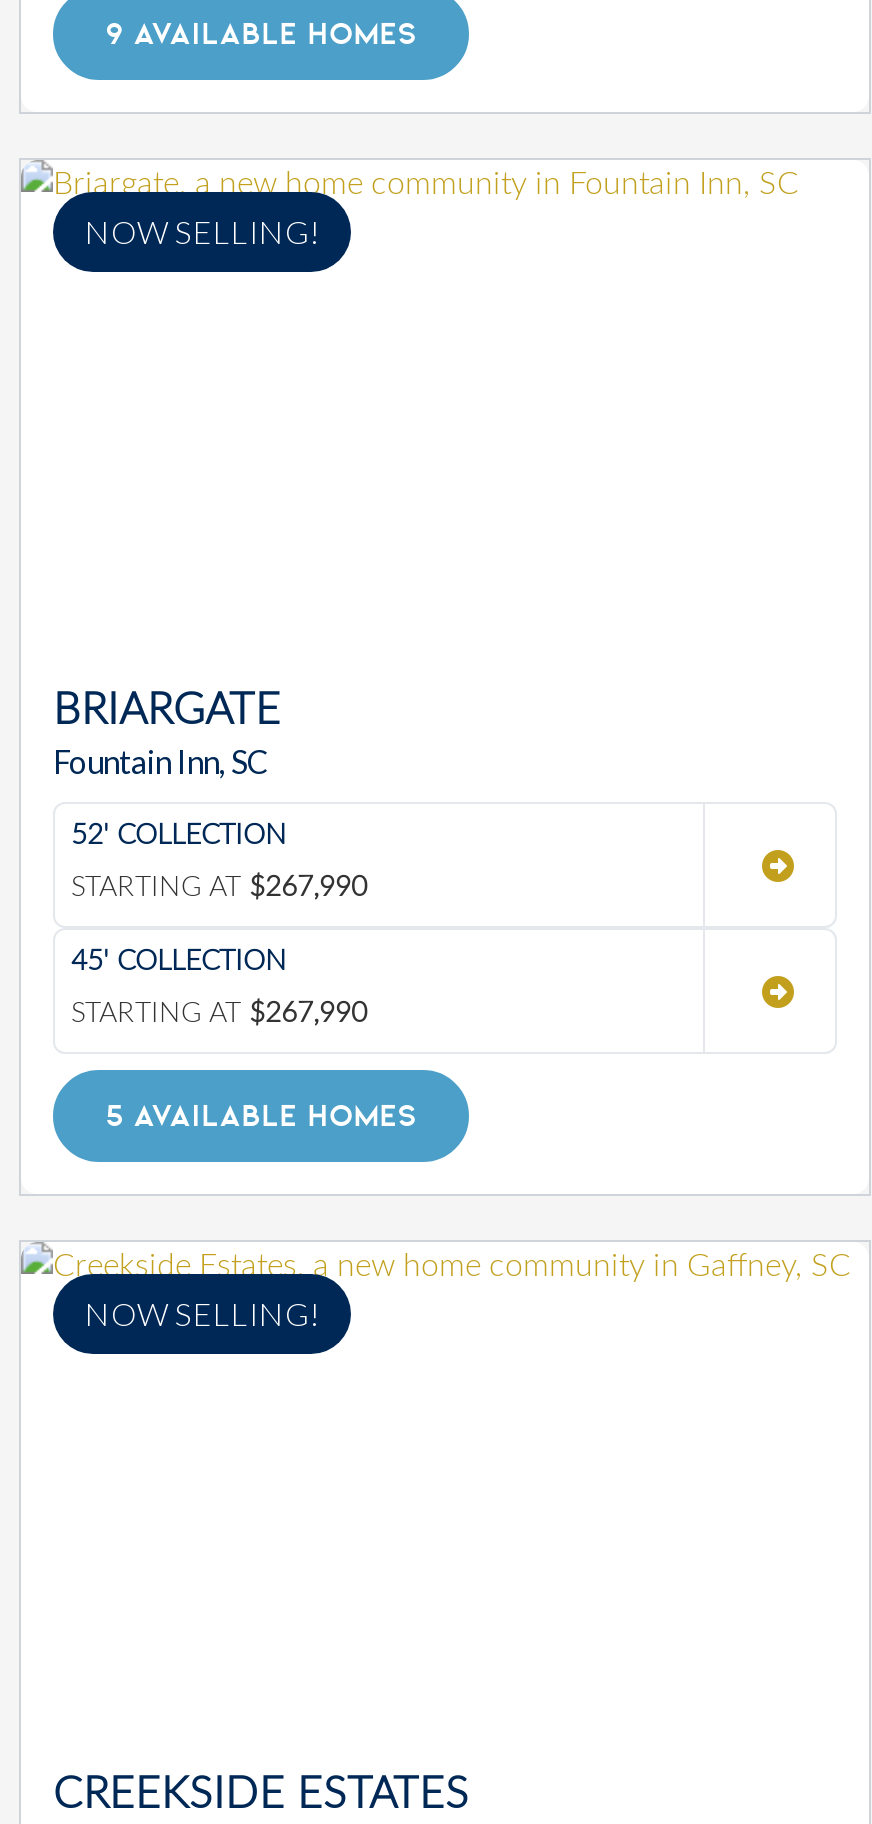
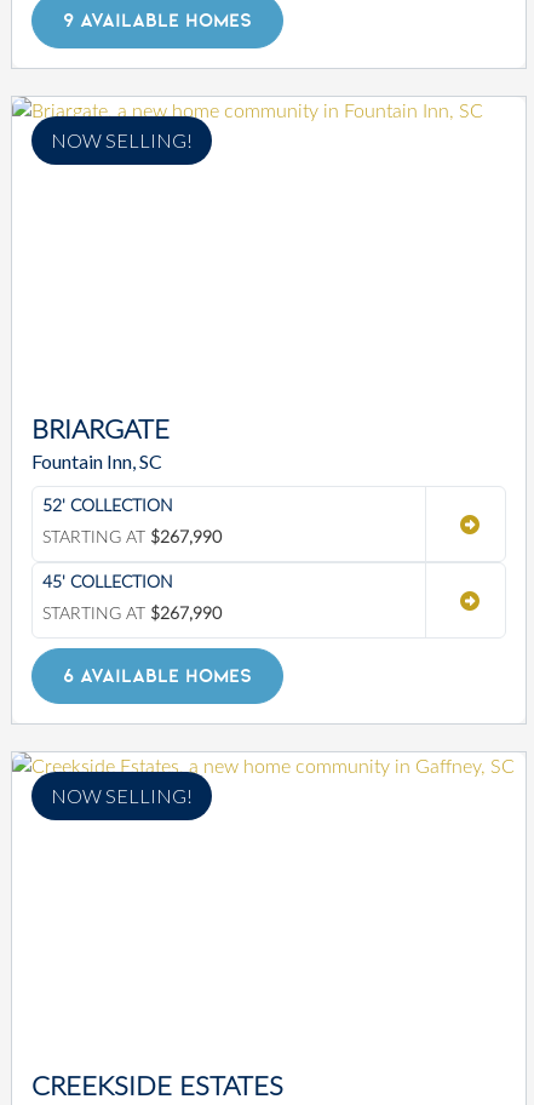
- 5 AVAILABLE HOMES
+ 6 AVAILABLE HOMES
